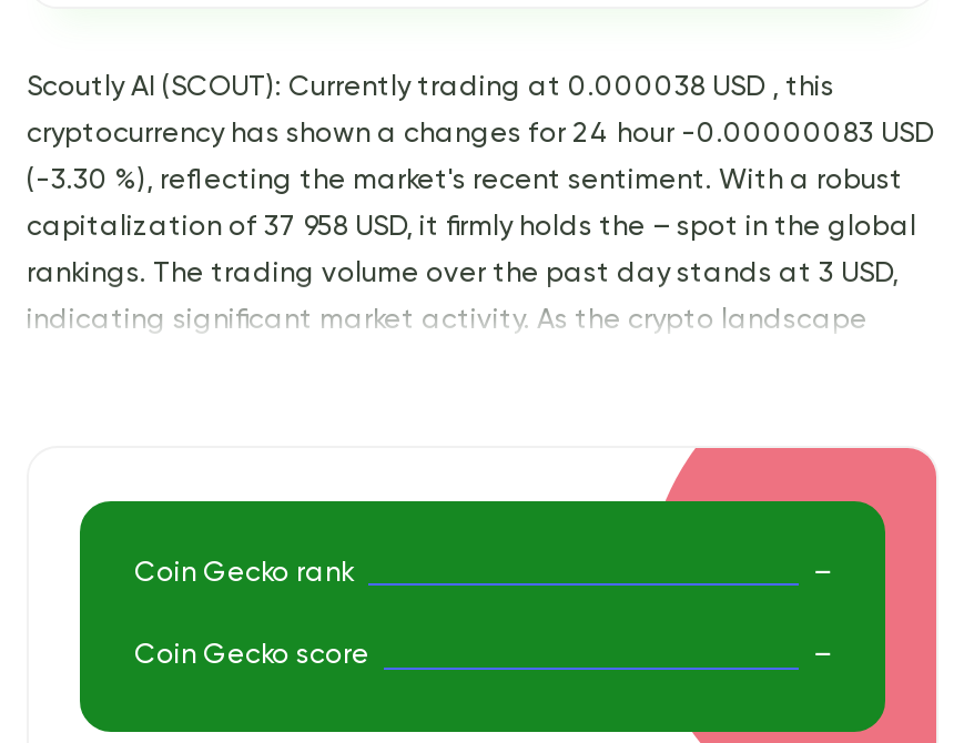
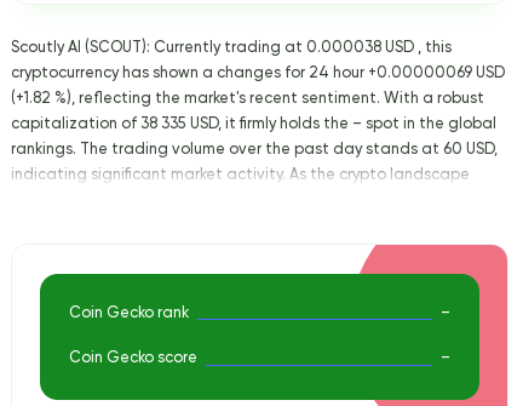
- cryptocurrency has shown a changes for 24 hour -0.00000083 USD
+ cryptocurrency has shown a changes for 24 hour +0.00000069 USD

- (-3.30 %), reflecting the market's recent sentiment. With a robust
+ (+1.82 %), reflecting the market's recent sentiment. With a robust

- capitalization of 37 958 USD, it firmly holds the – spot in the global
+ capitalization of 38 335 USD, it firmly holds the – spot in the global

- rankings. The trading volume over the past day stands at 3 USD,
+ rankings. The trading volume over the past day stands at 60 USD,
